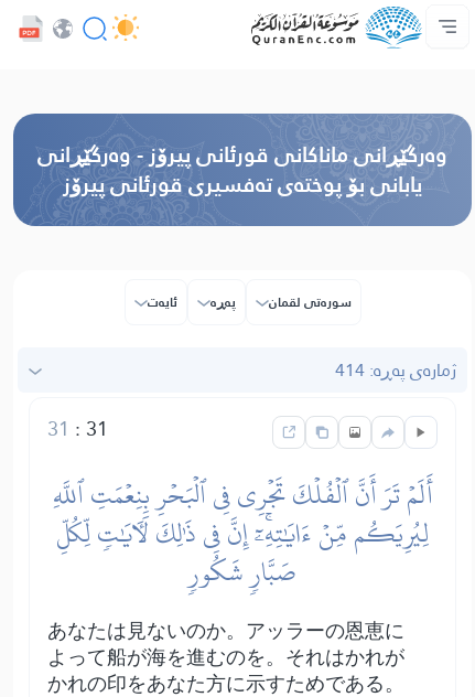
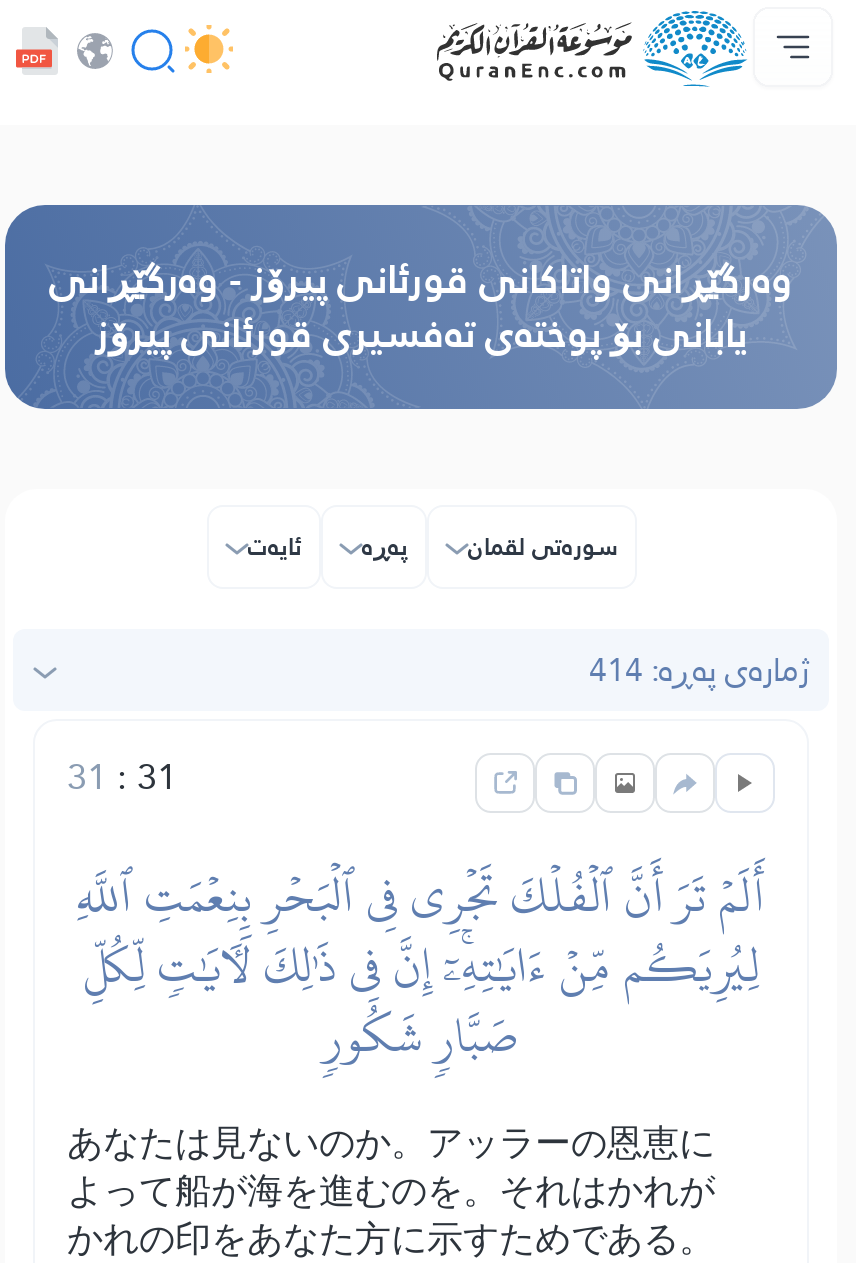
- وه‌رگێڕانی ماناكانی قورئانی پیرۆز - وەرگێڕانی
+ وه‌رگێڕانی واتاکانی قورئانی پیرۆز - وەرگێڕانی
